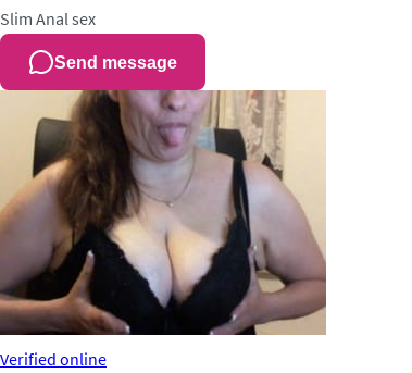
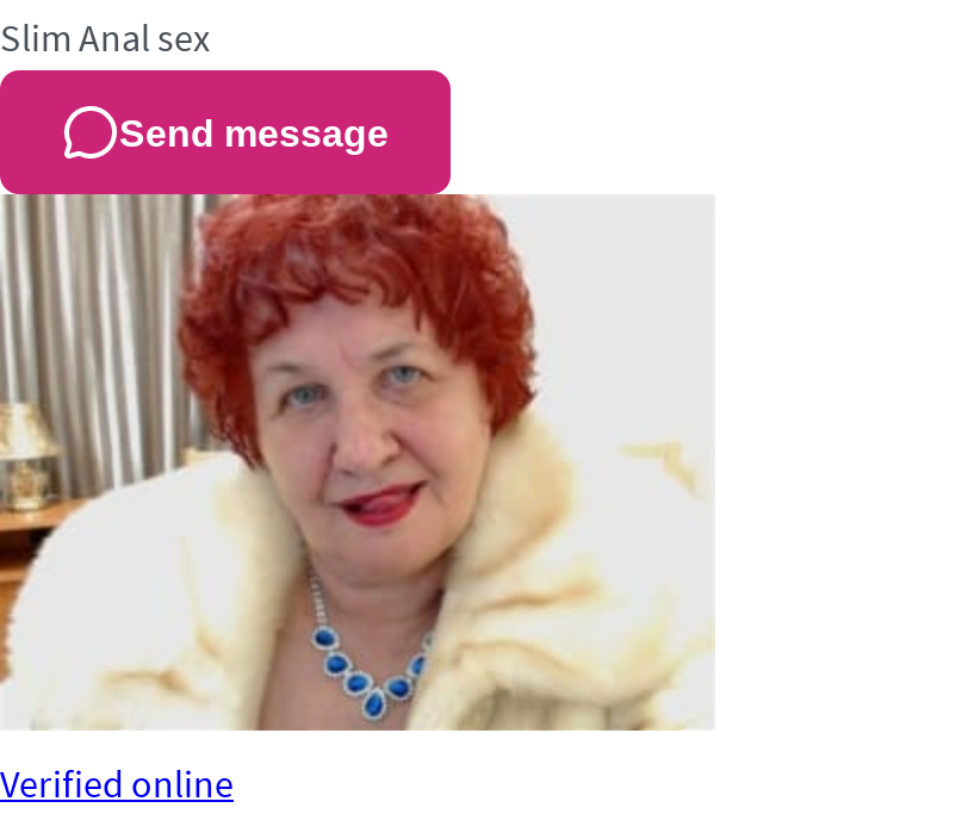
- [image]
+ [image]
